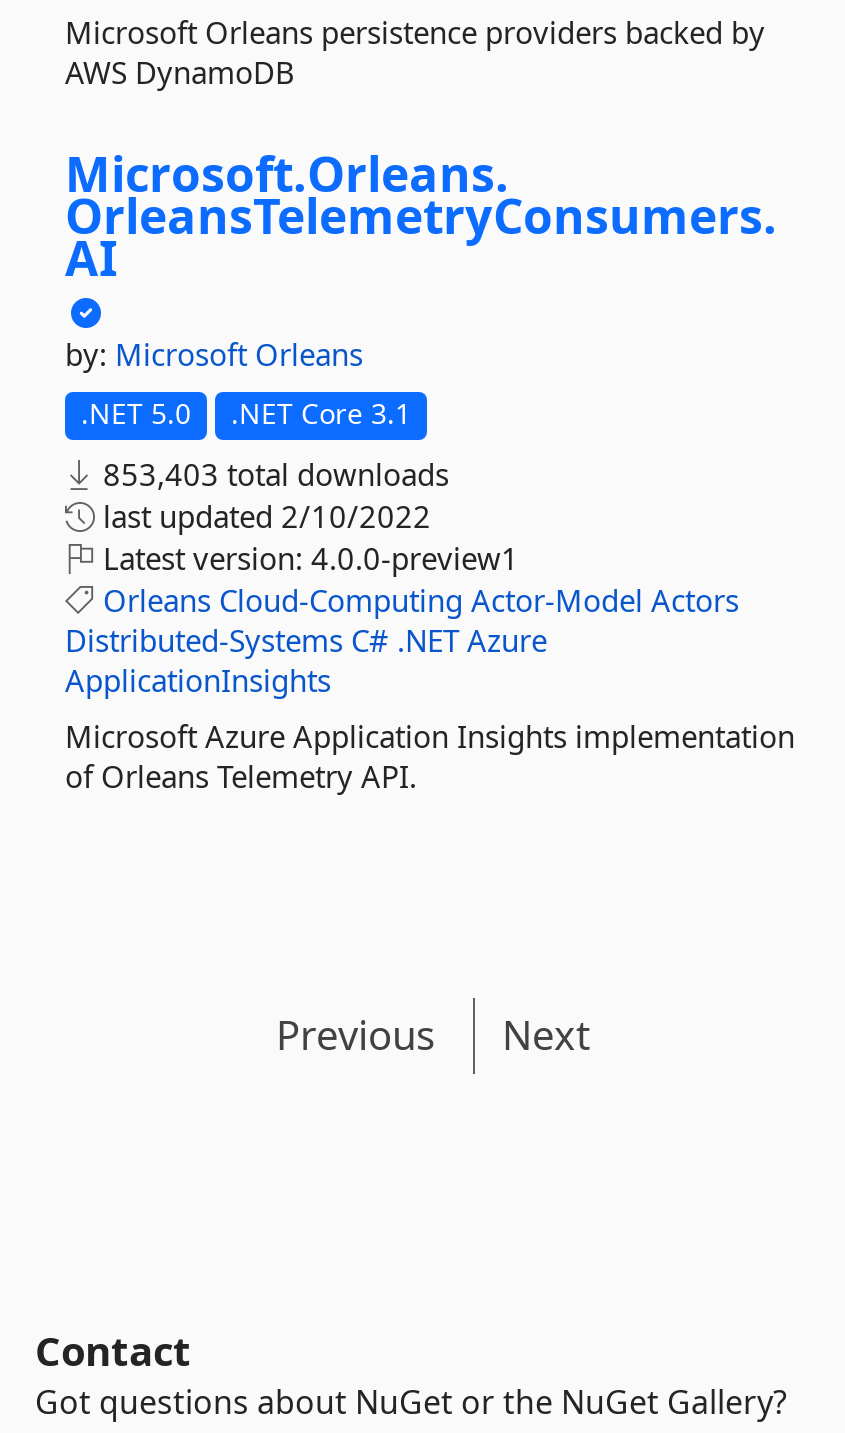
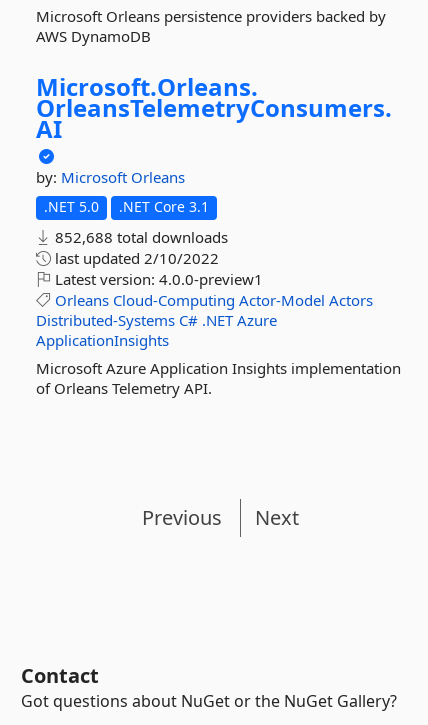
- 853,403 total downloads
+ 852,688 total downloads
